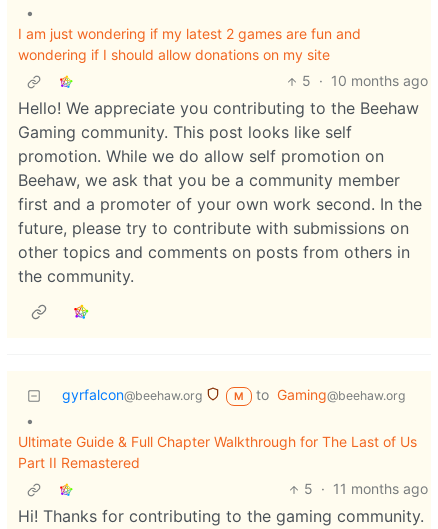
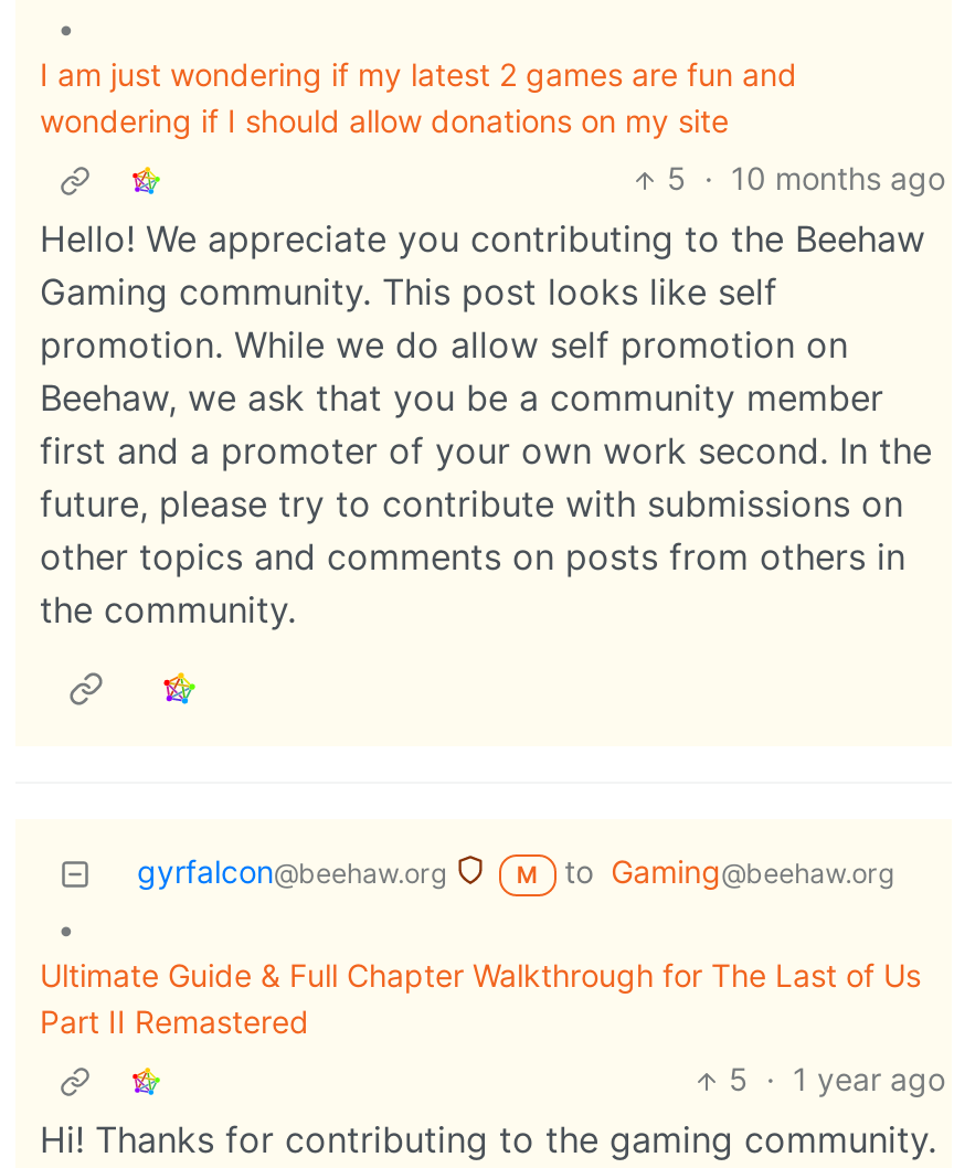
- 5 · 11 months ago
+ 5 · 1 year ago
